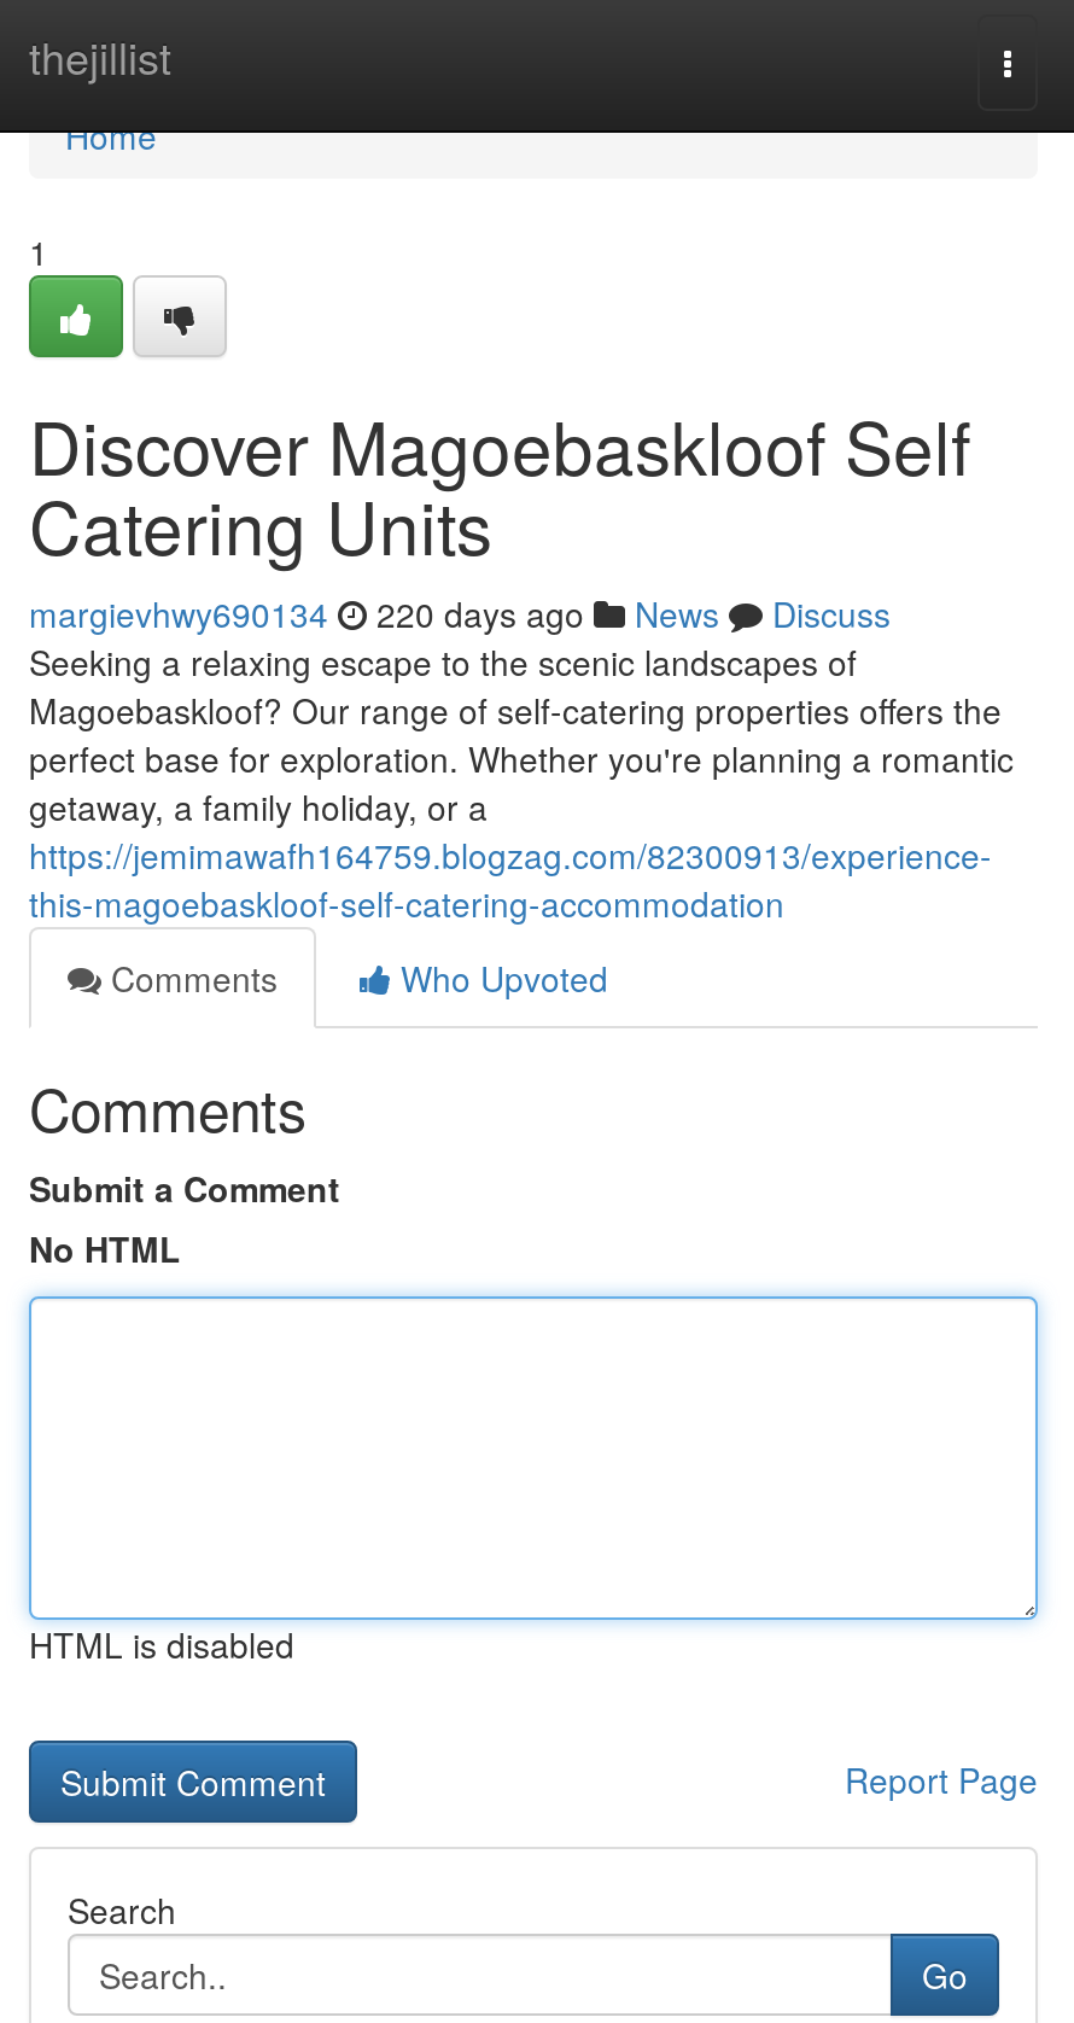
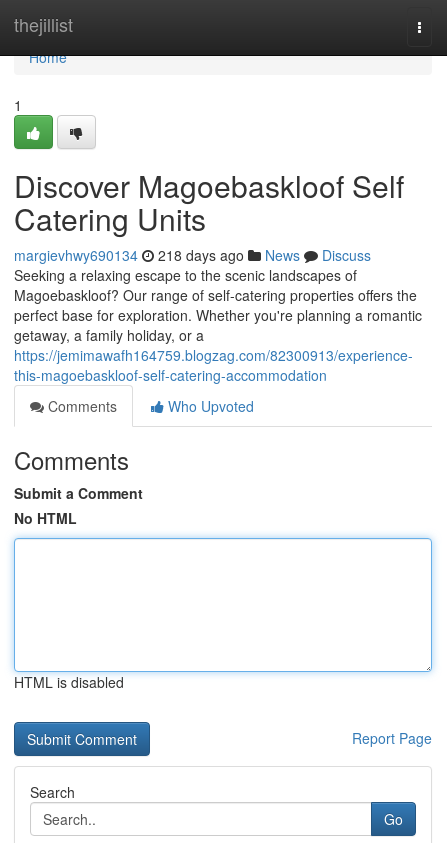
- margievhwy690134 220 days ago News Discuss
+ margievhwy690134 218 days ago News Discuss
